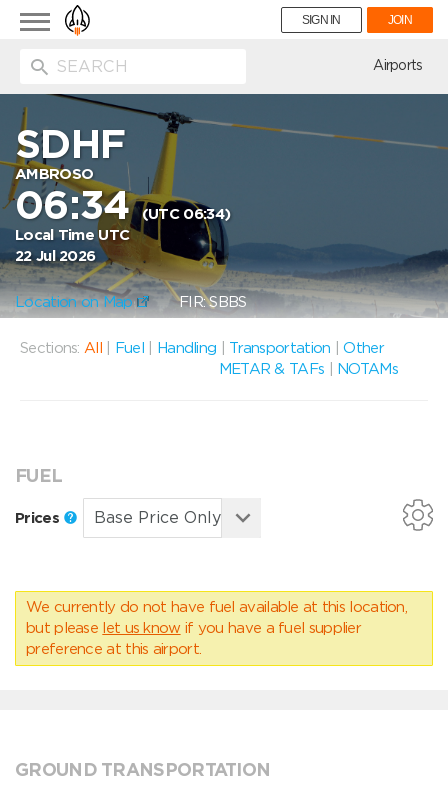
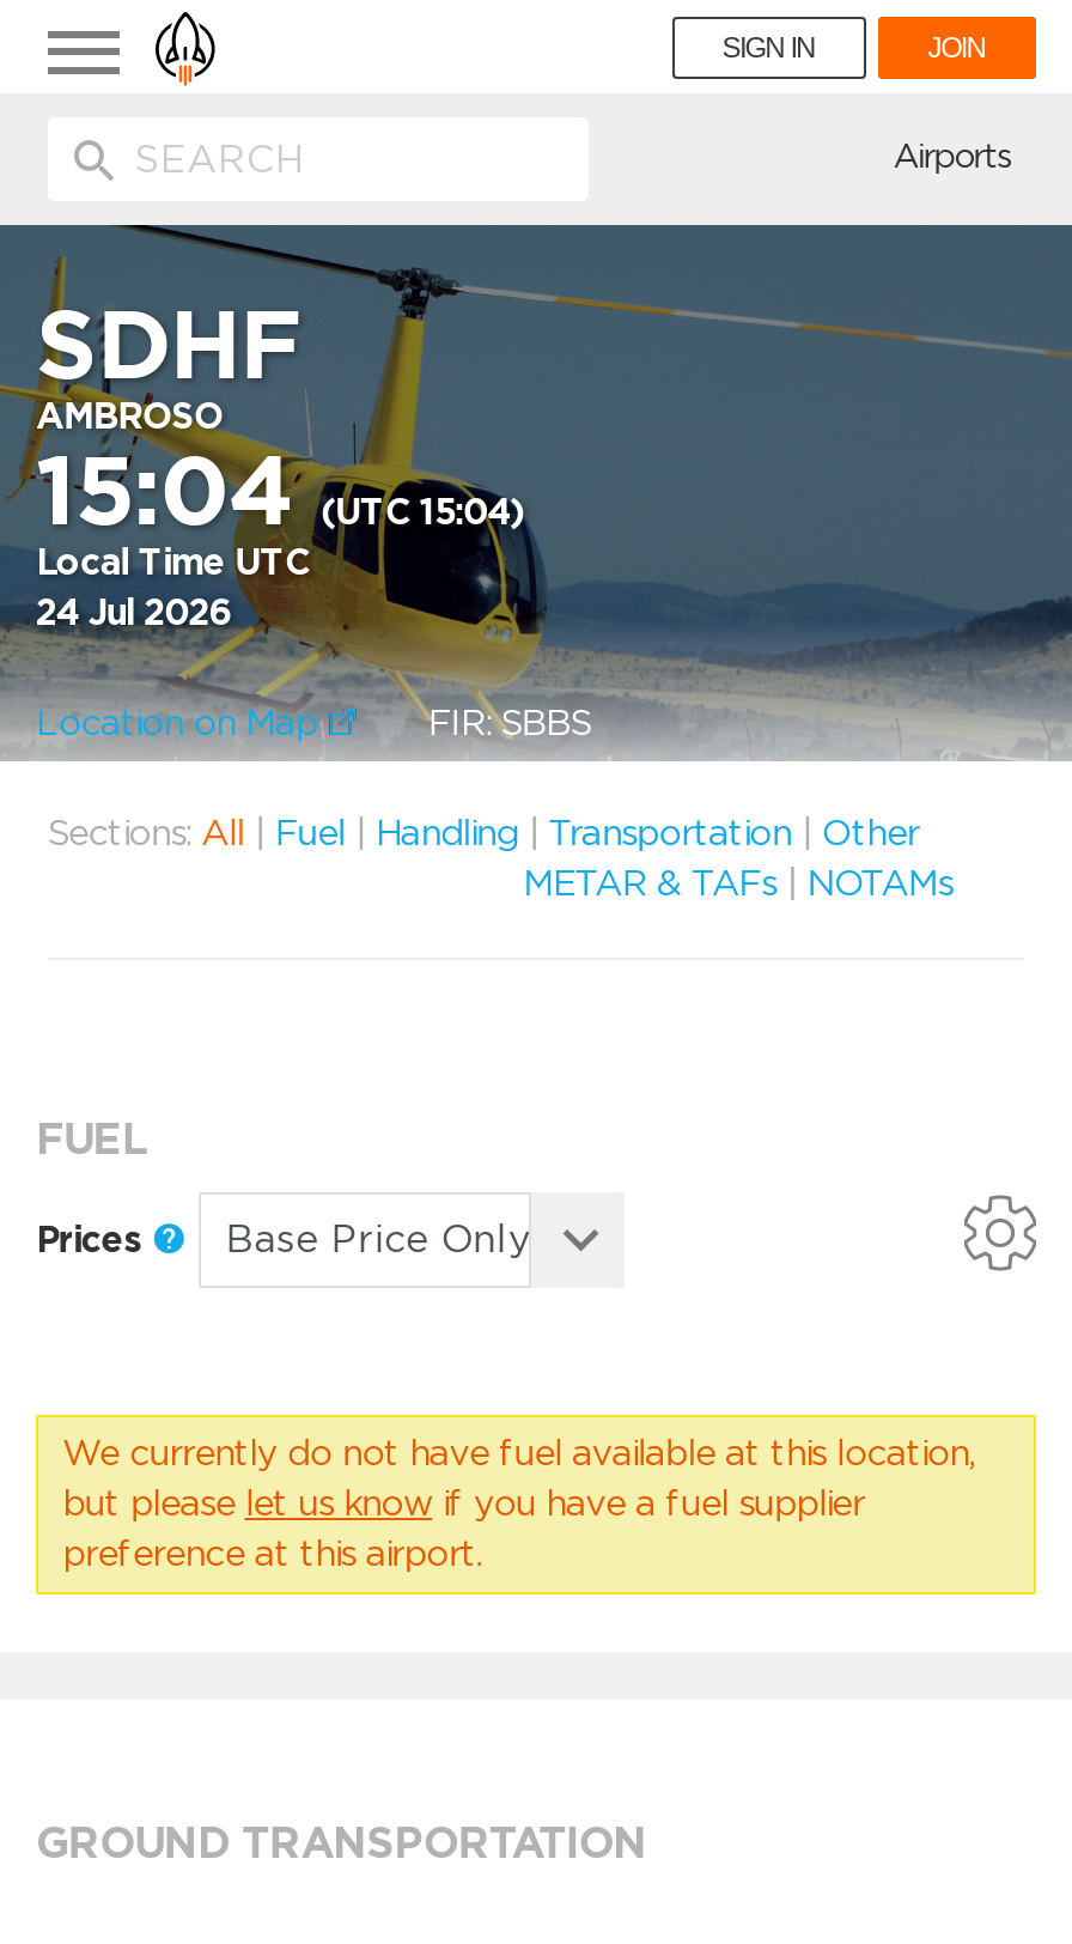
- 06:34 (UTC 06:34)
+ 15:04 (UTC 15:04)

- 22 Jul 2026
+ 24 Jul 2026
